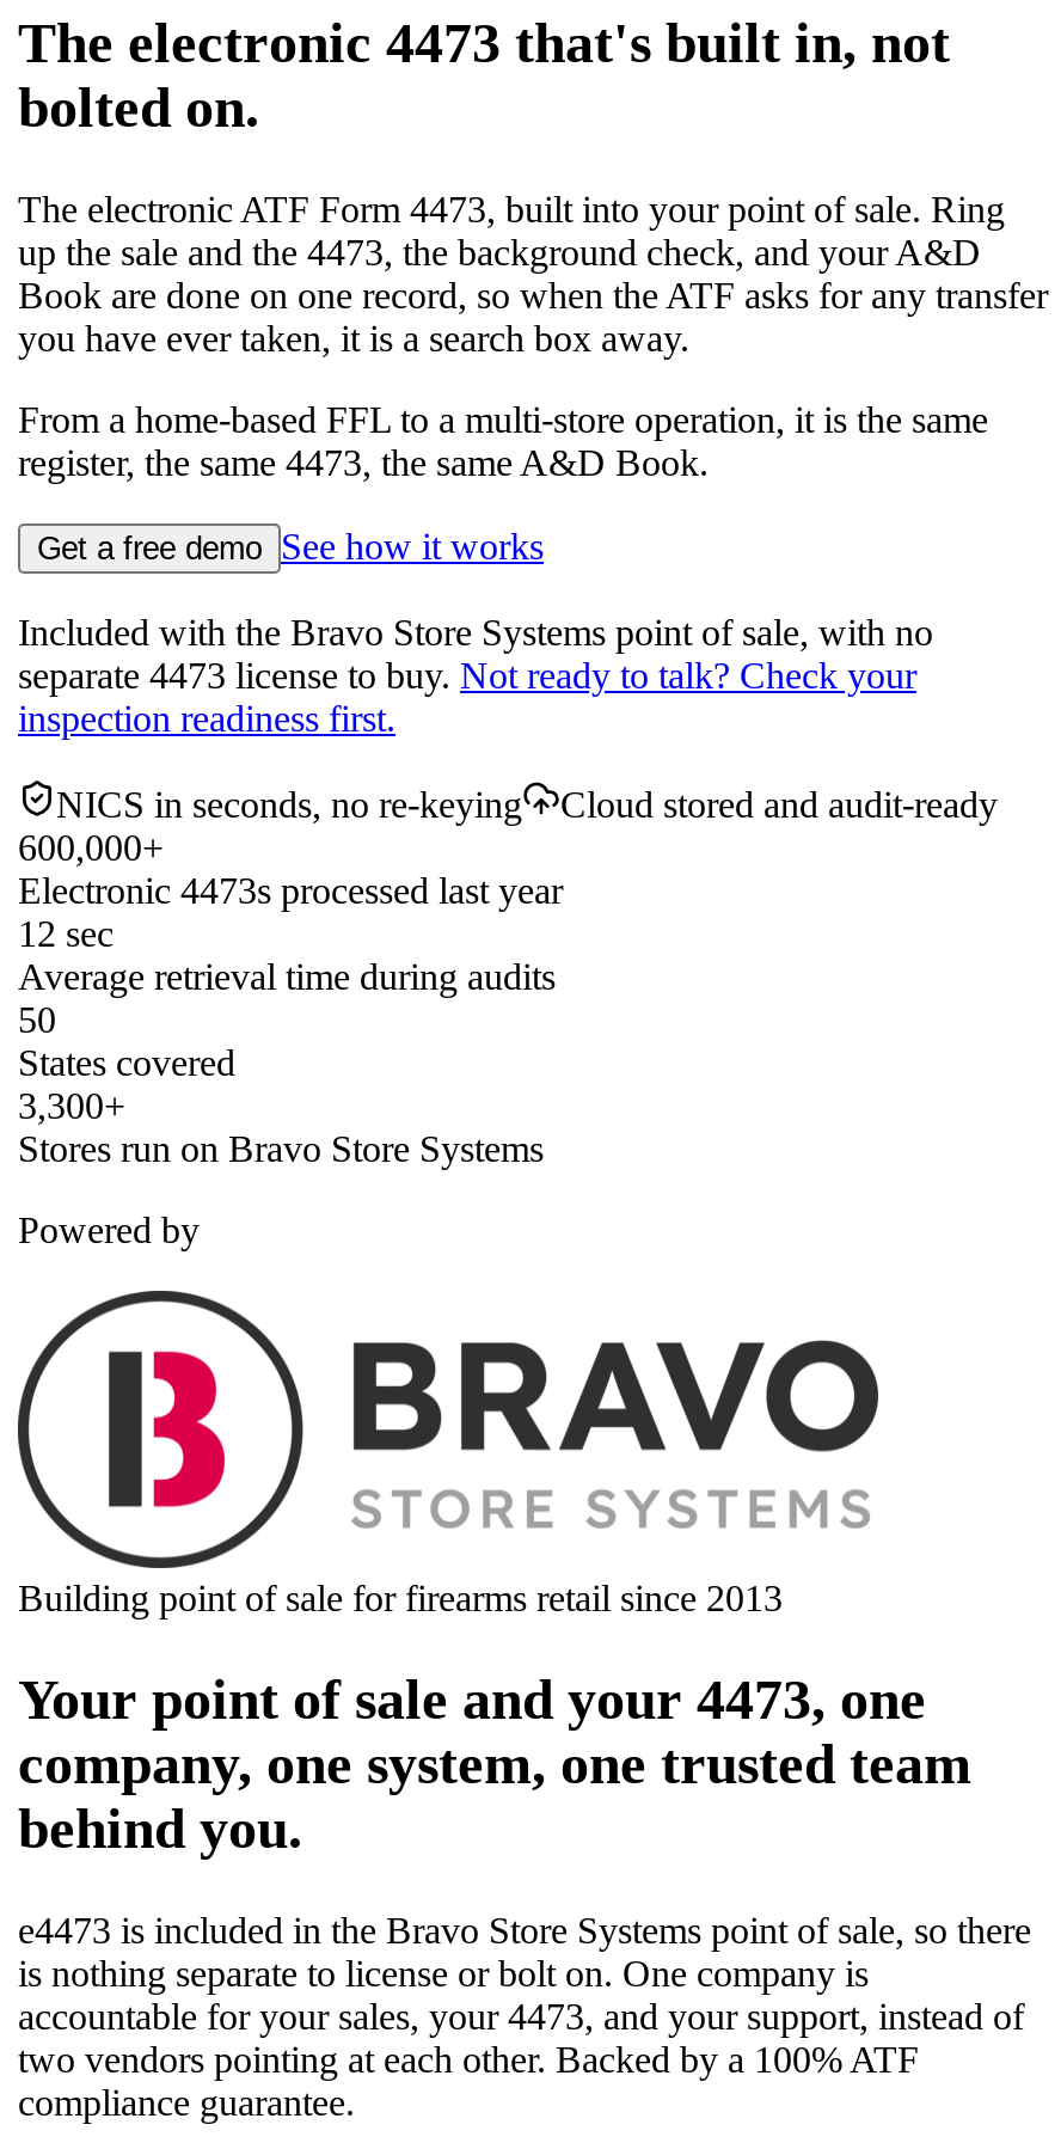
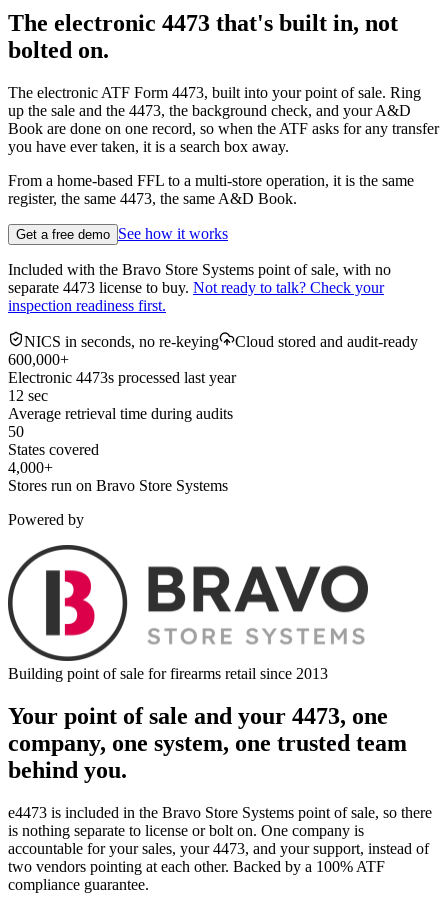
- 3,300+
+ 4,000+
